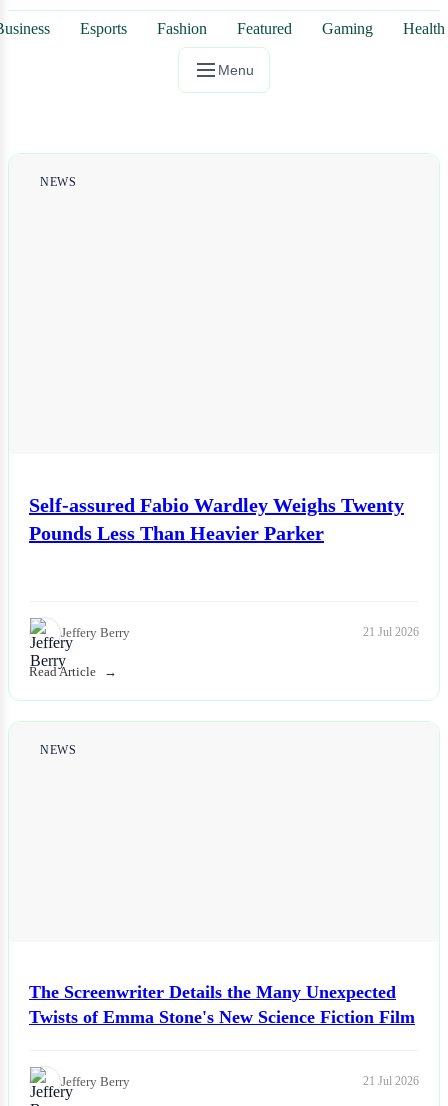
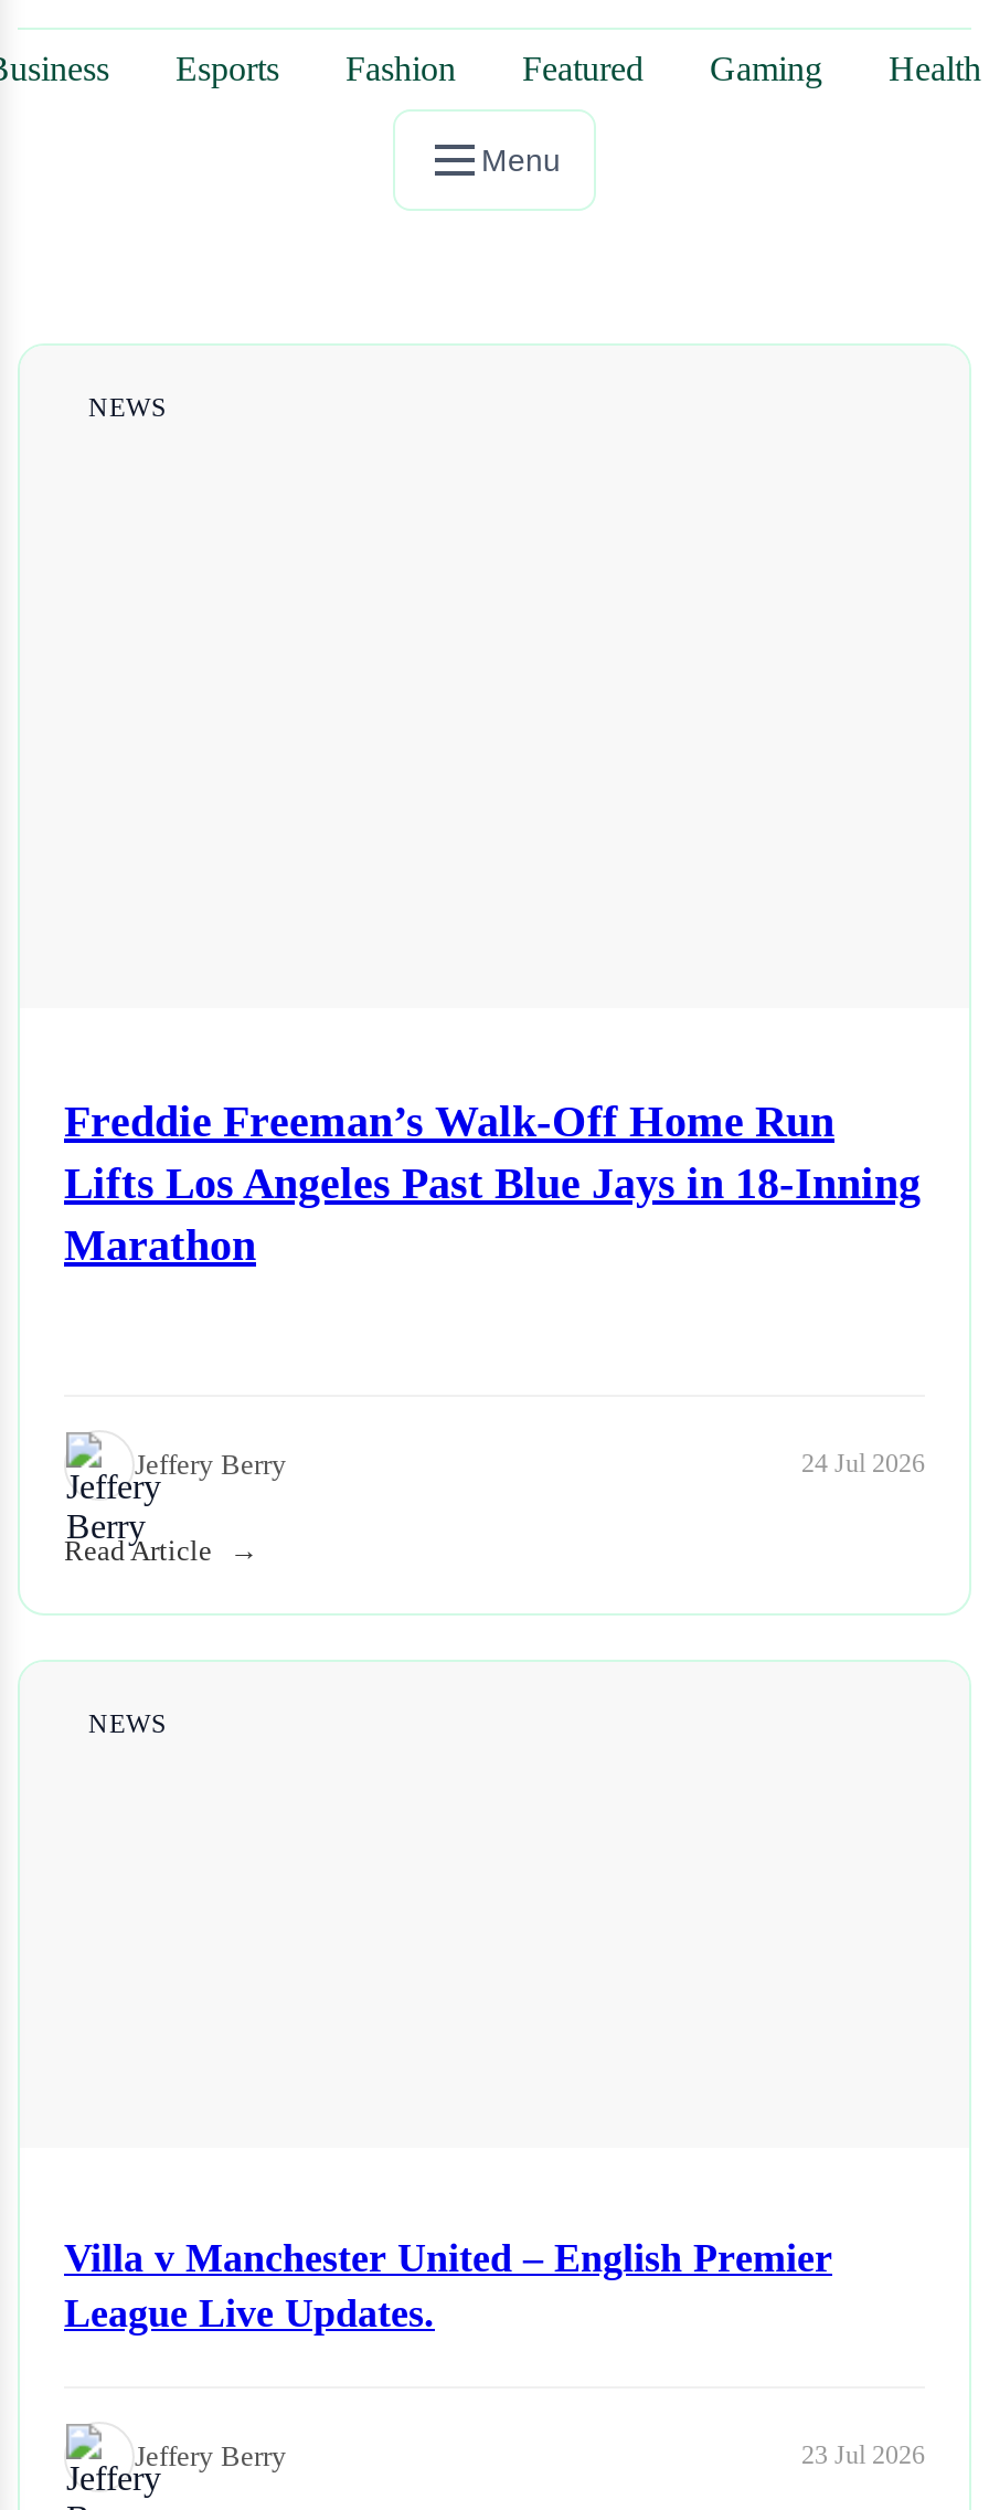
- Self-assured Fabio Wardley Weighs Twenty
- Pounds Less Than Heavier Parker
+ Freddie Freeman’s Walk-Off Home Run
+ Lifts Los Angeles Past Blue Jays in 18-Inning
+ Marathon

- 21 Jul 2026
+ 24 Jul 2026

- The Screenwriter Details the Many Unexpected
- Twists of Emma Stone's New Science Fiction Film
+ Villa v Manchester United – English Premier
+ League Live Updates.

- 21 Jul 2026
+ 23 Jul 2026
